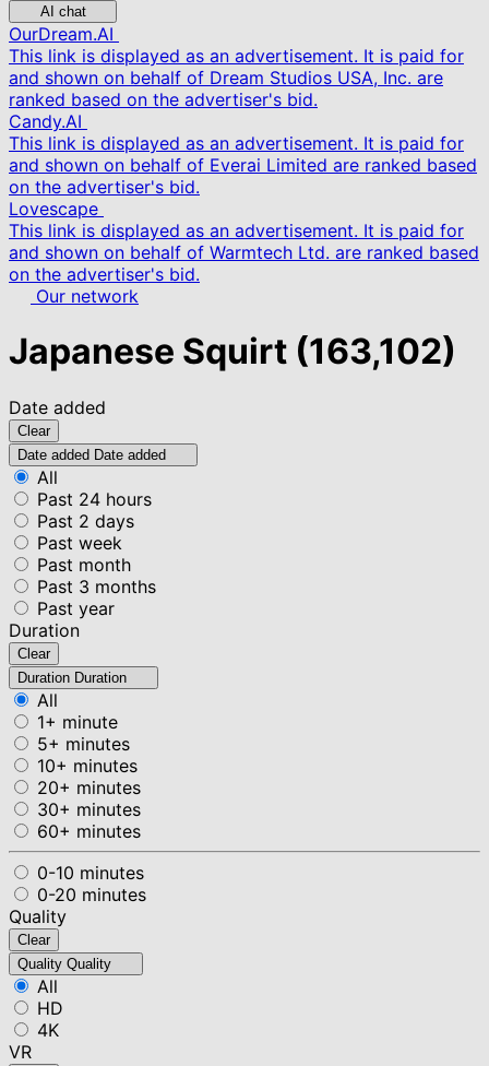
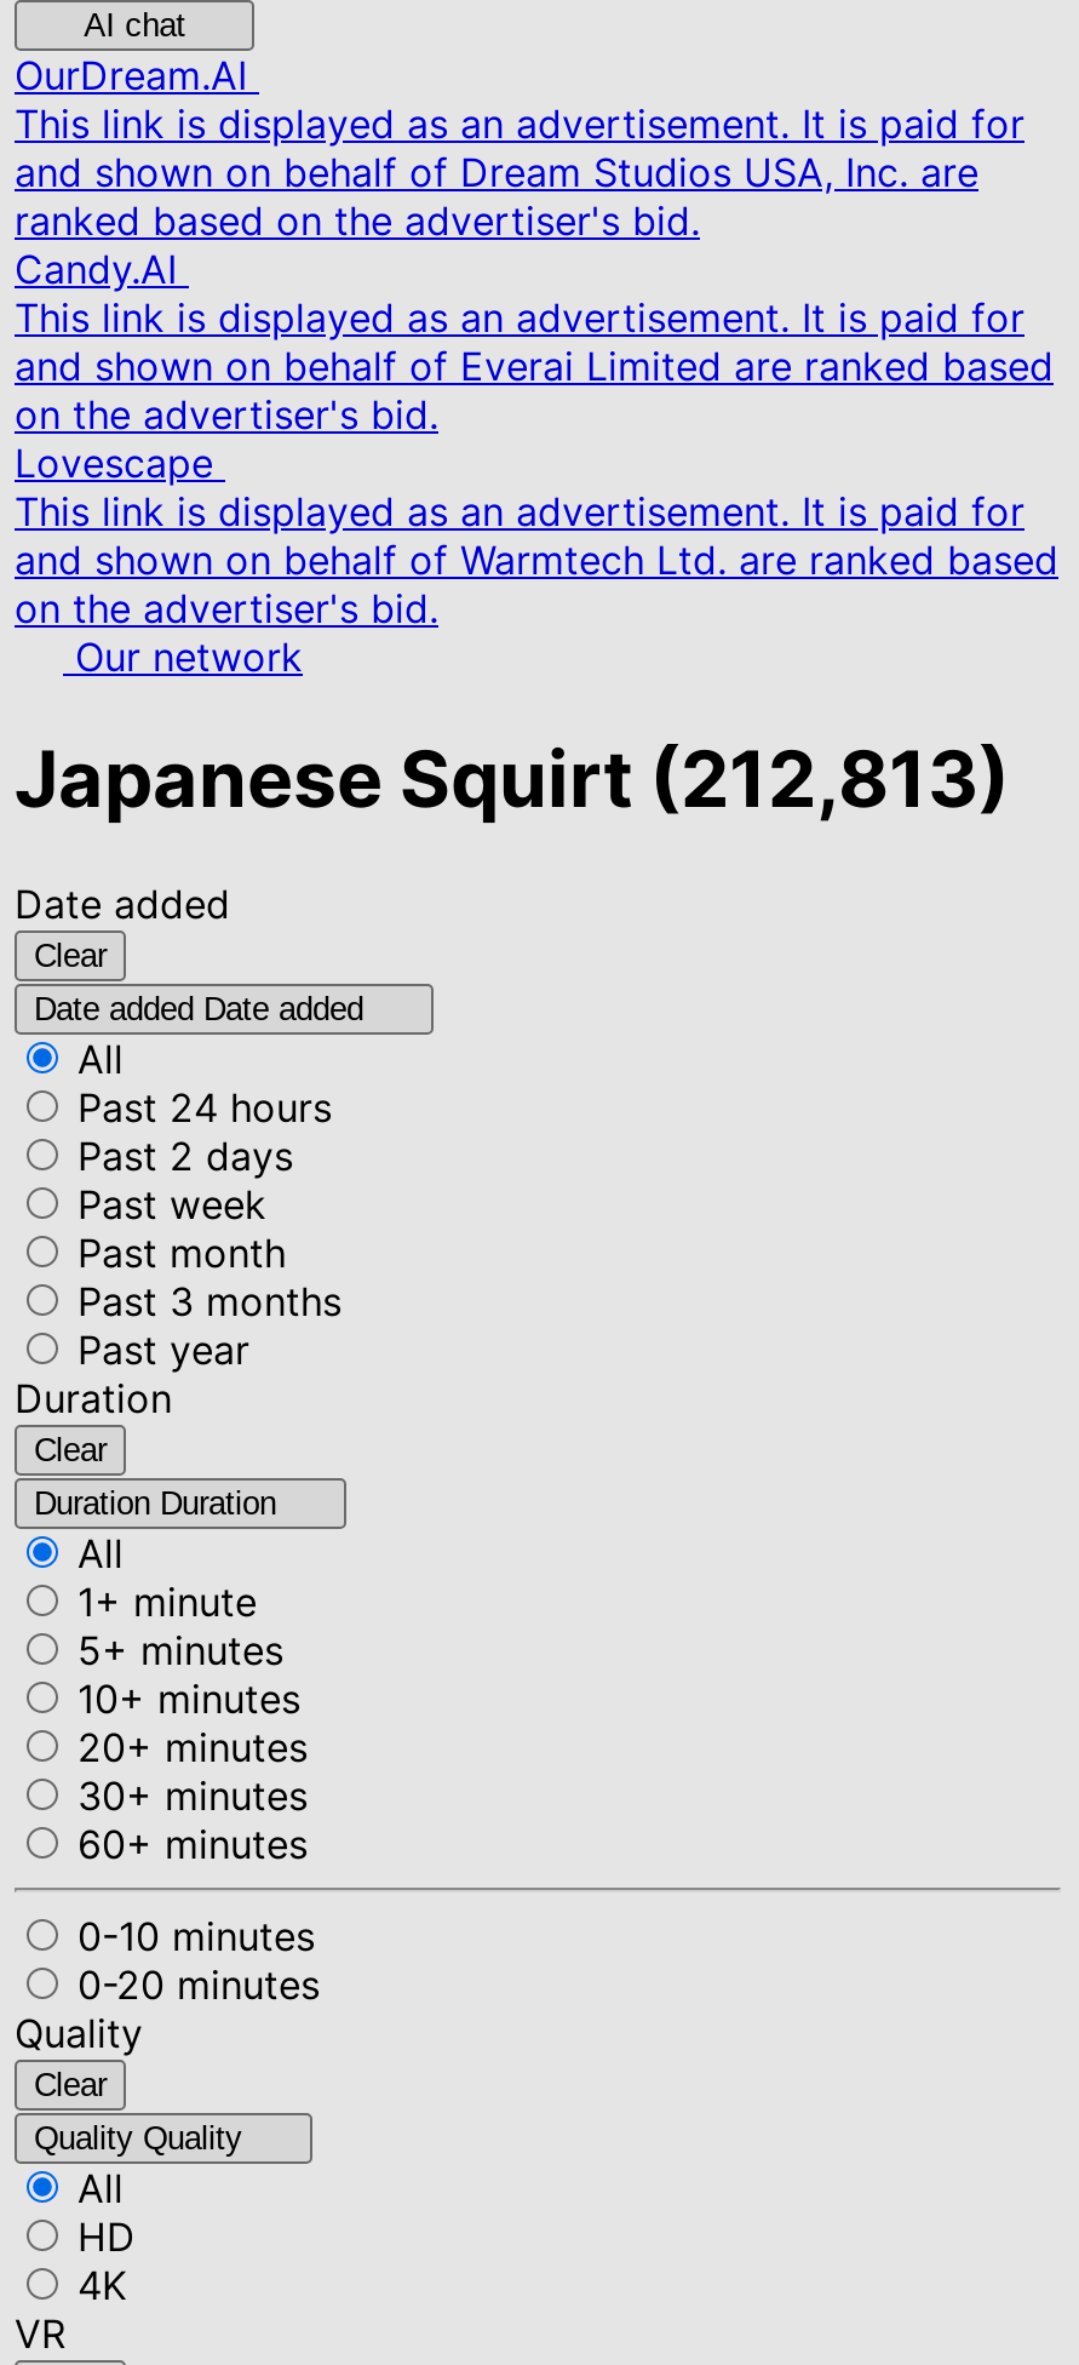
- Japanese Squirt (163,102)
+ Japanese Squirt (212,813)
